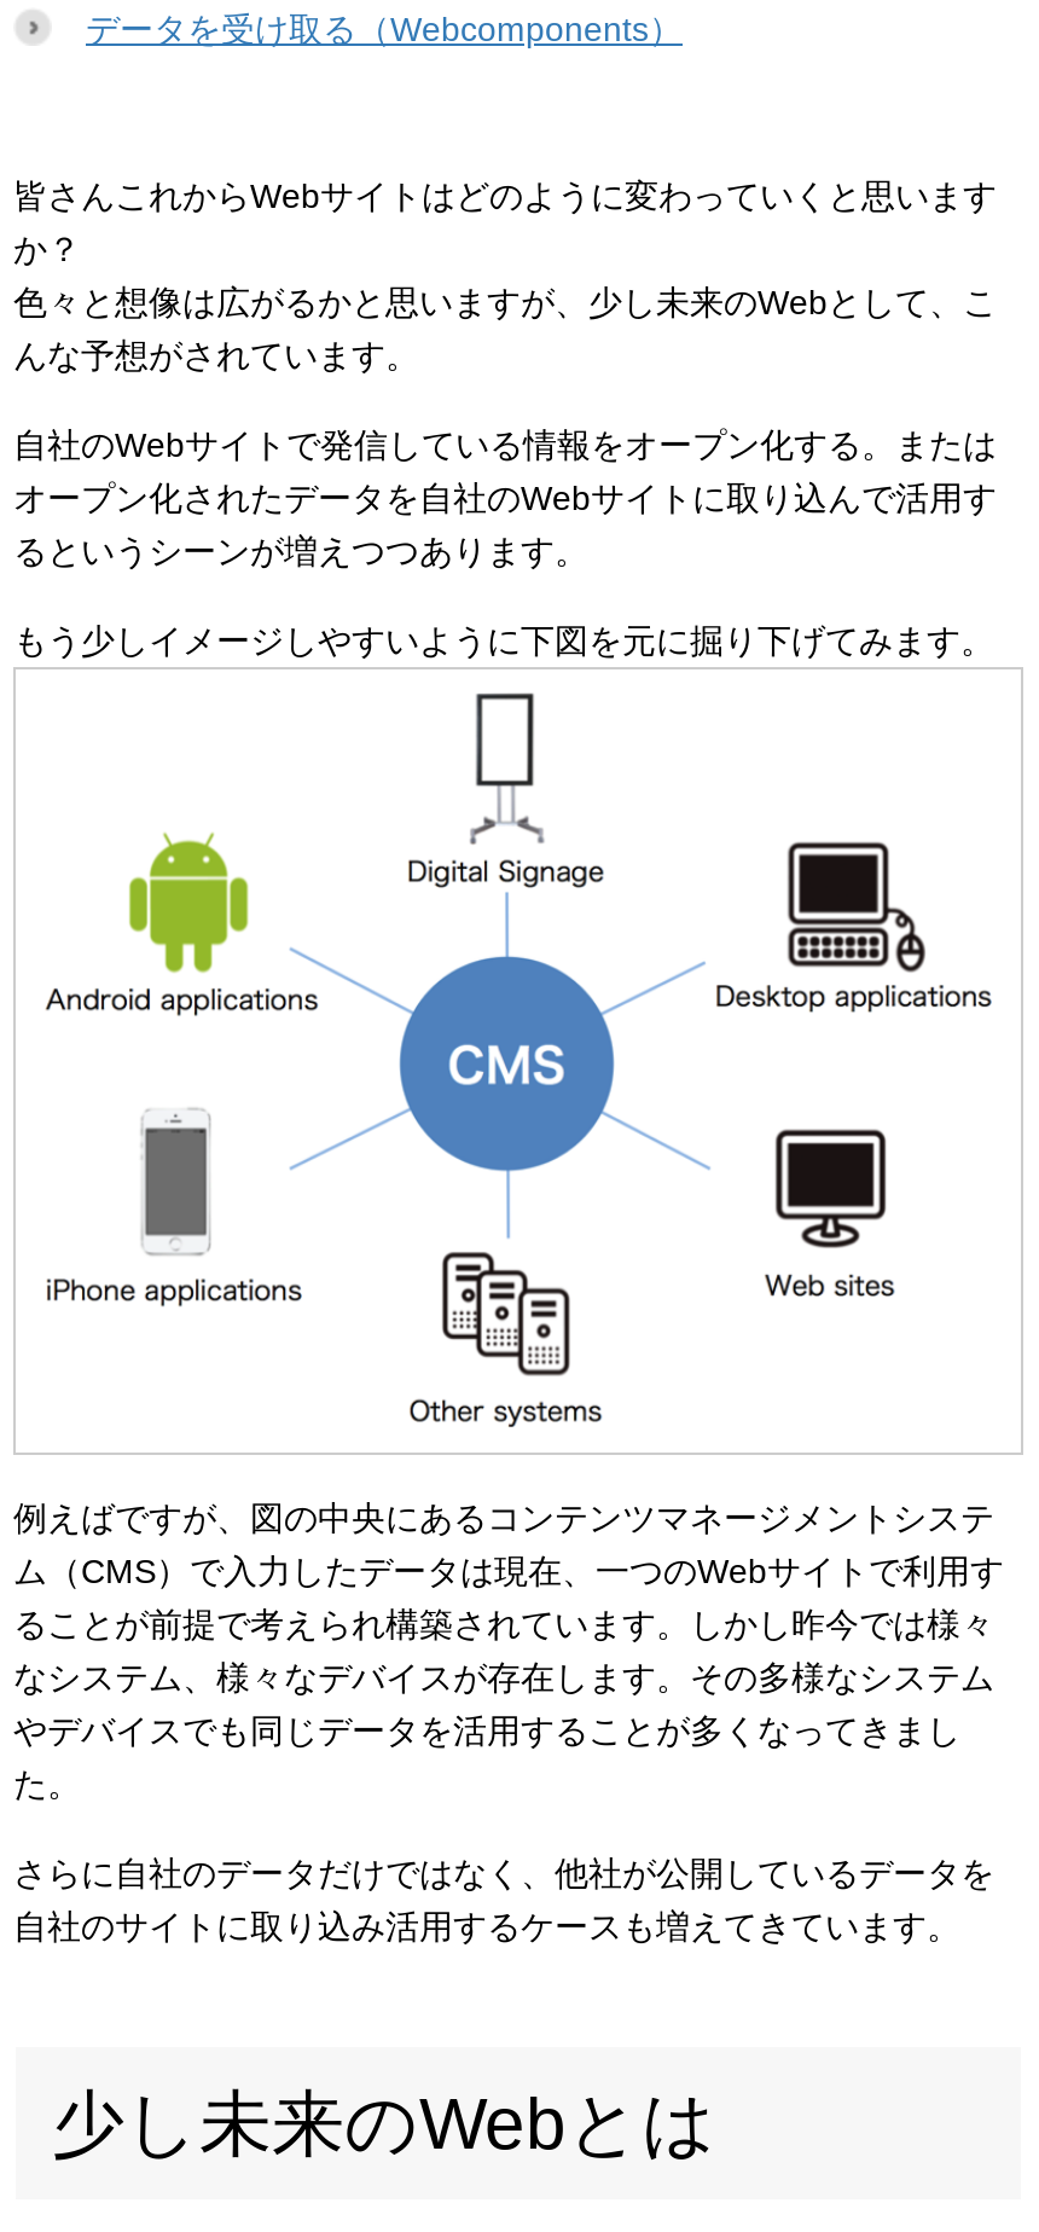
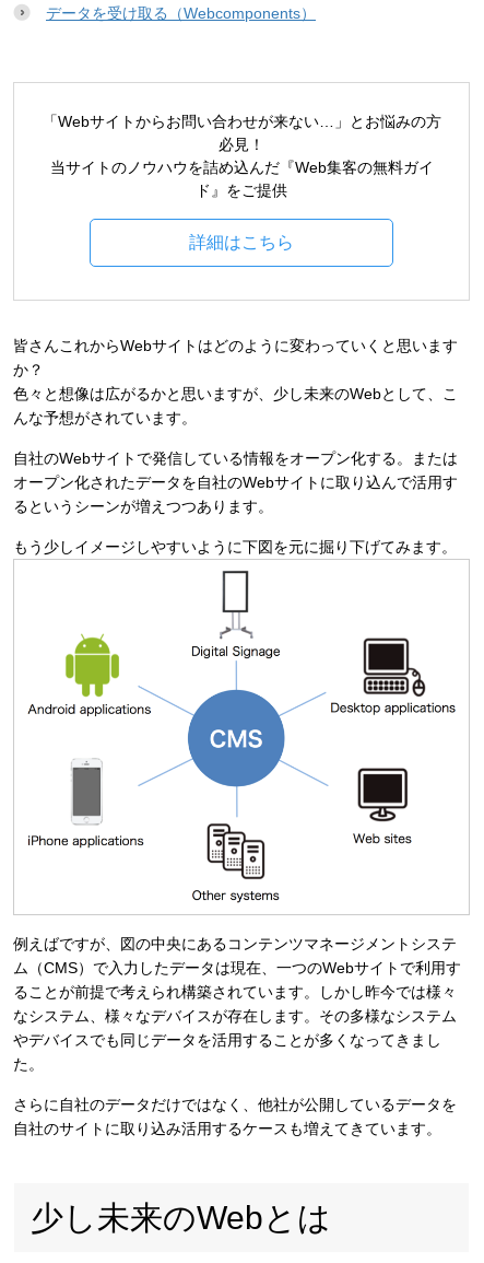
+ 「Webサイトからお問い合わせが来ない…」とお悩みの方
+ 必見！
+ 当サイトのノウハウを詰め込んだ『Web集客の無料ガイ
+ ド』をご提供
+ 詳細はこちら
